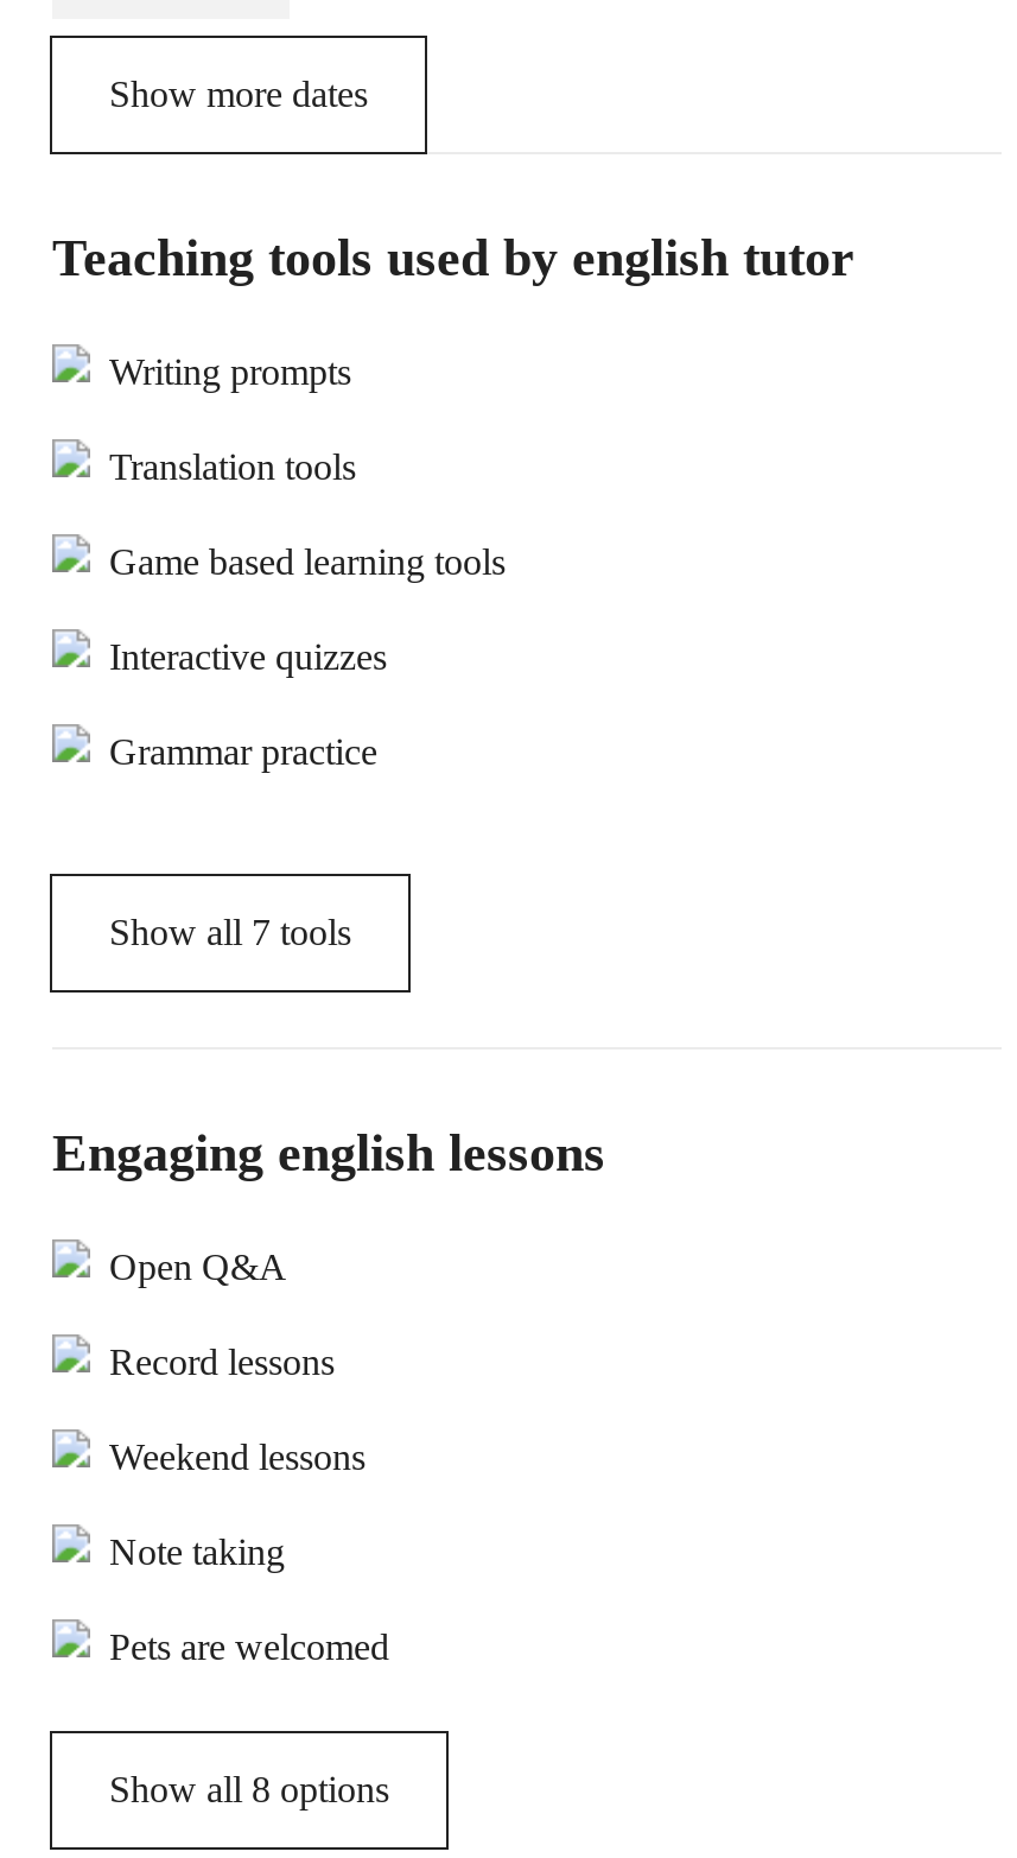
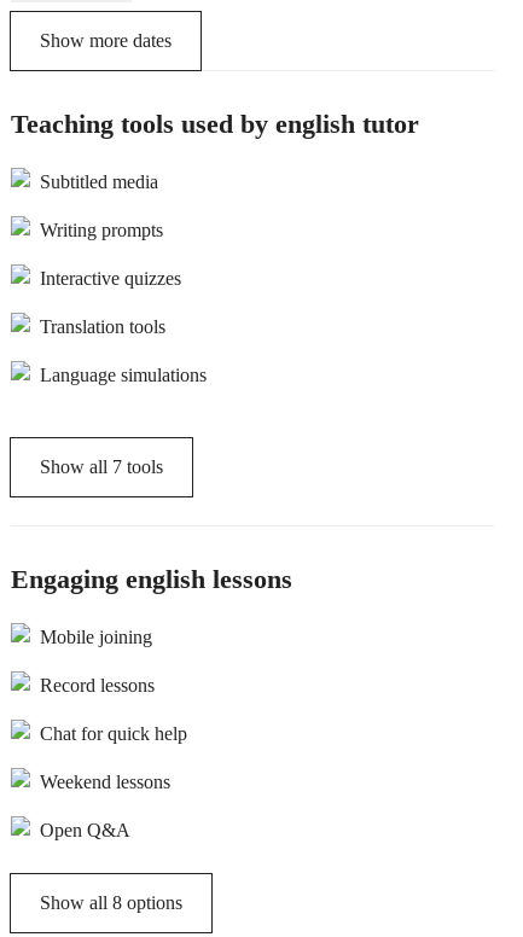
+ Subtitled media

moved down: Writing prompts

moved down: Translation tools

- Game based learning tools

moved up: Interactive quizzes

- Grammar practice
+ Language simulations

+ Mobile joining

moved down: Open Q&A

+ Chat for quick help

moved down: Weekend lessons

- Note taking
- Pets are welcomed
